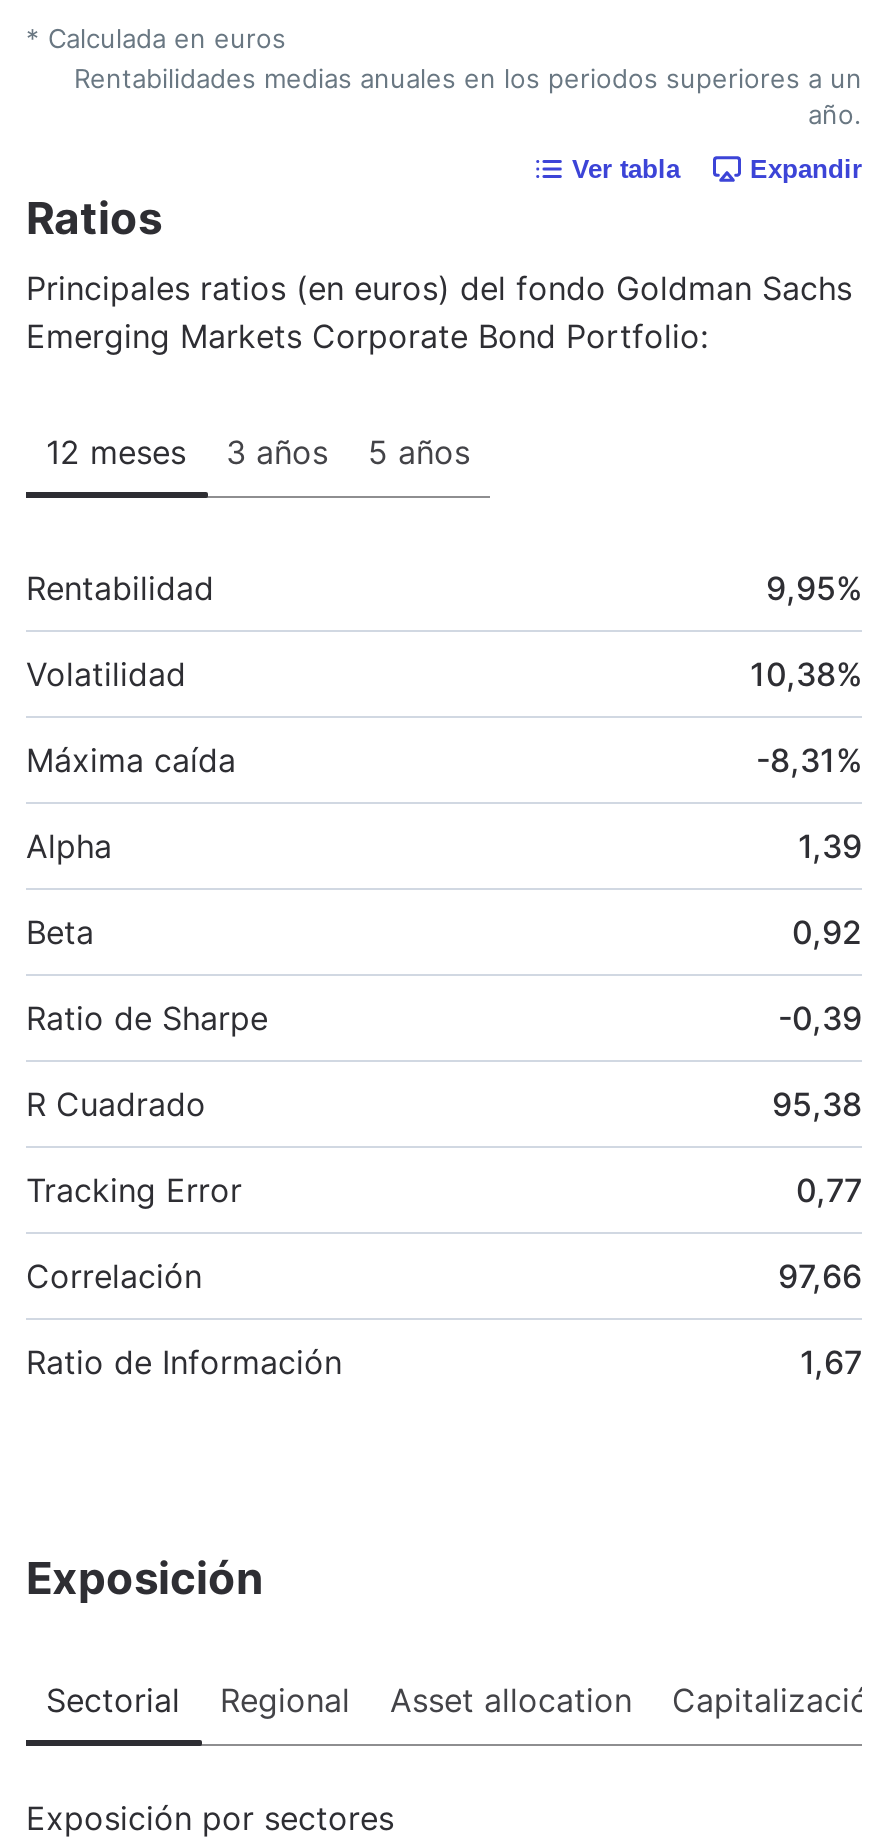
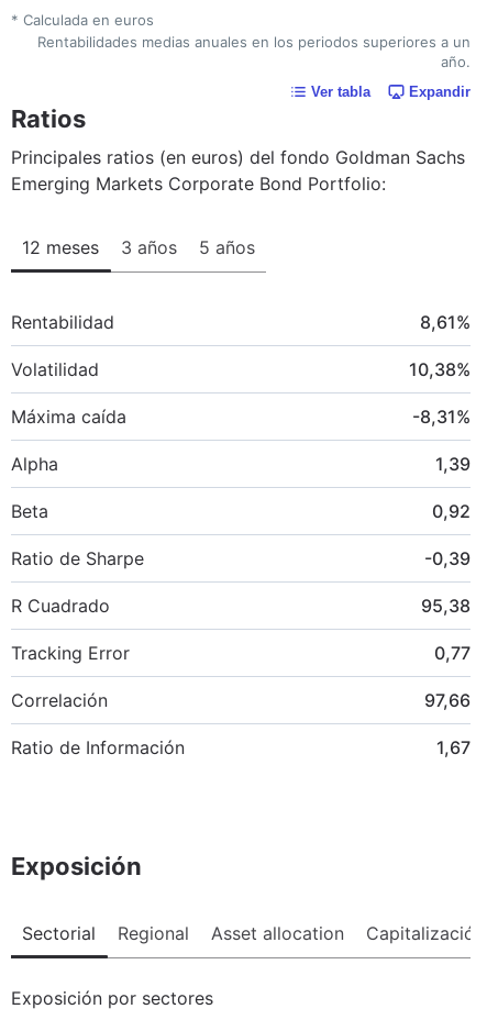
- 9,95%
+ 8,61%
